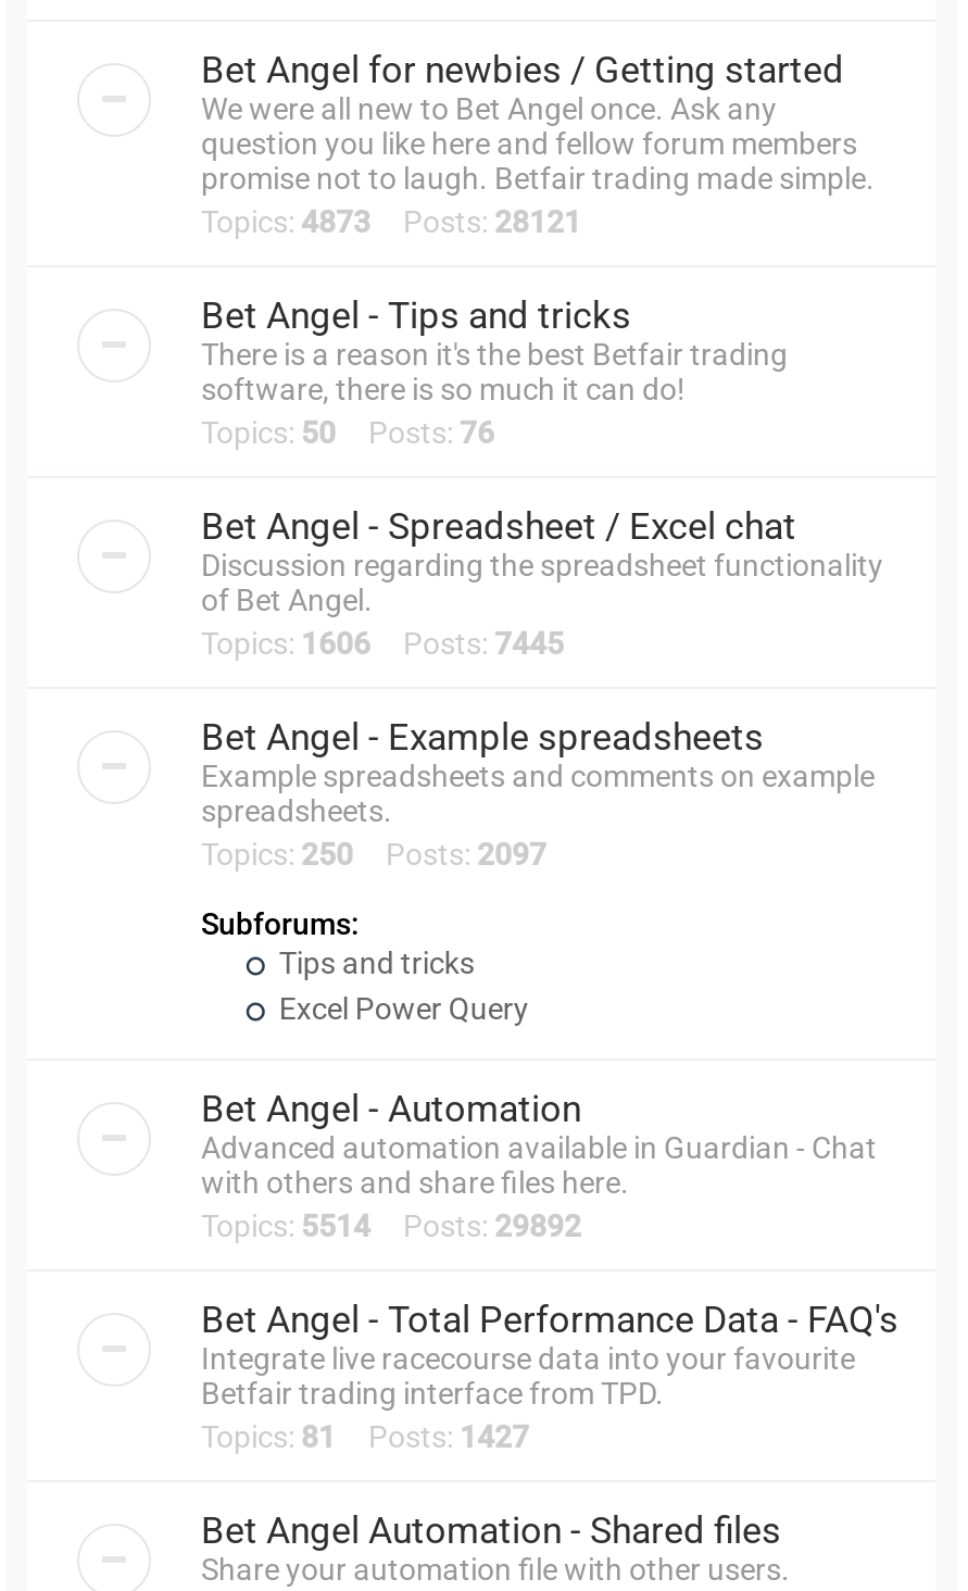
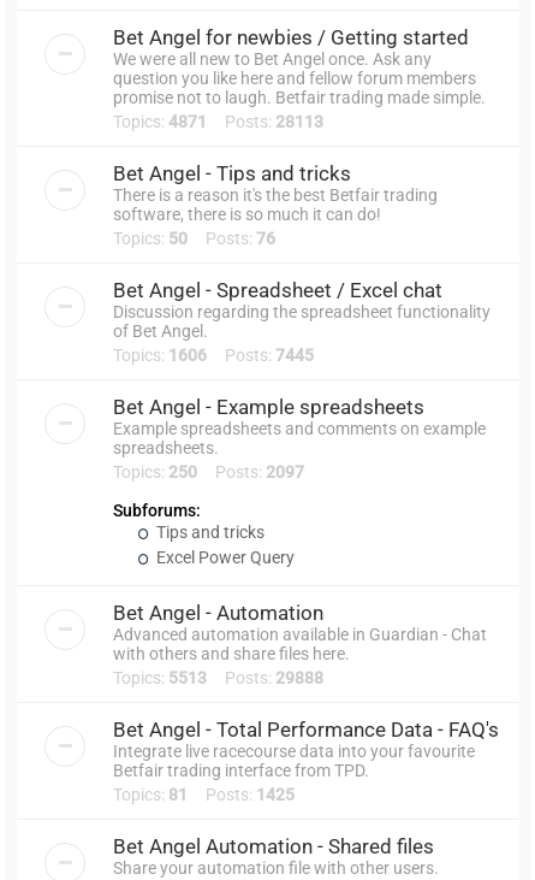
- Topics: 4873 Posts: 28121
+ Topics: 4871 Posts: 28113

- Topics: 5514 Posts: 29892
+ Topics: 5513 Posts: 29888

- Topics: 81 Posts: 1427
+ Topics: 81 Posts: 1425
